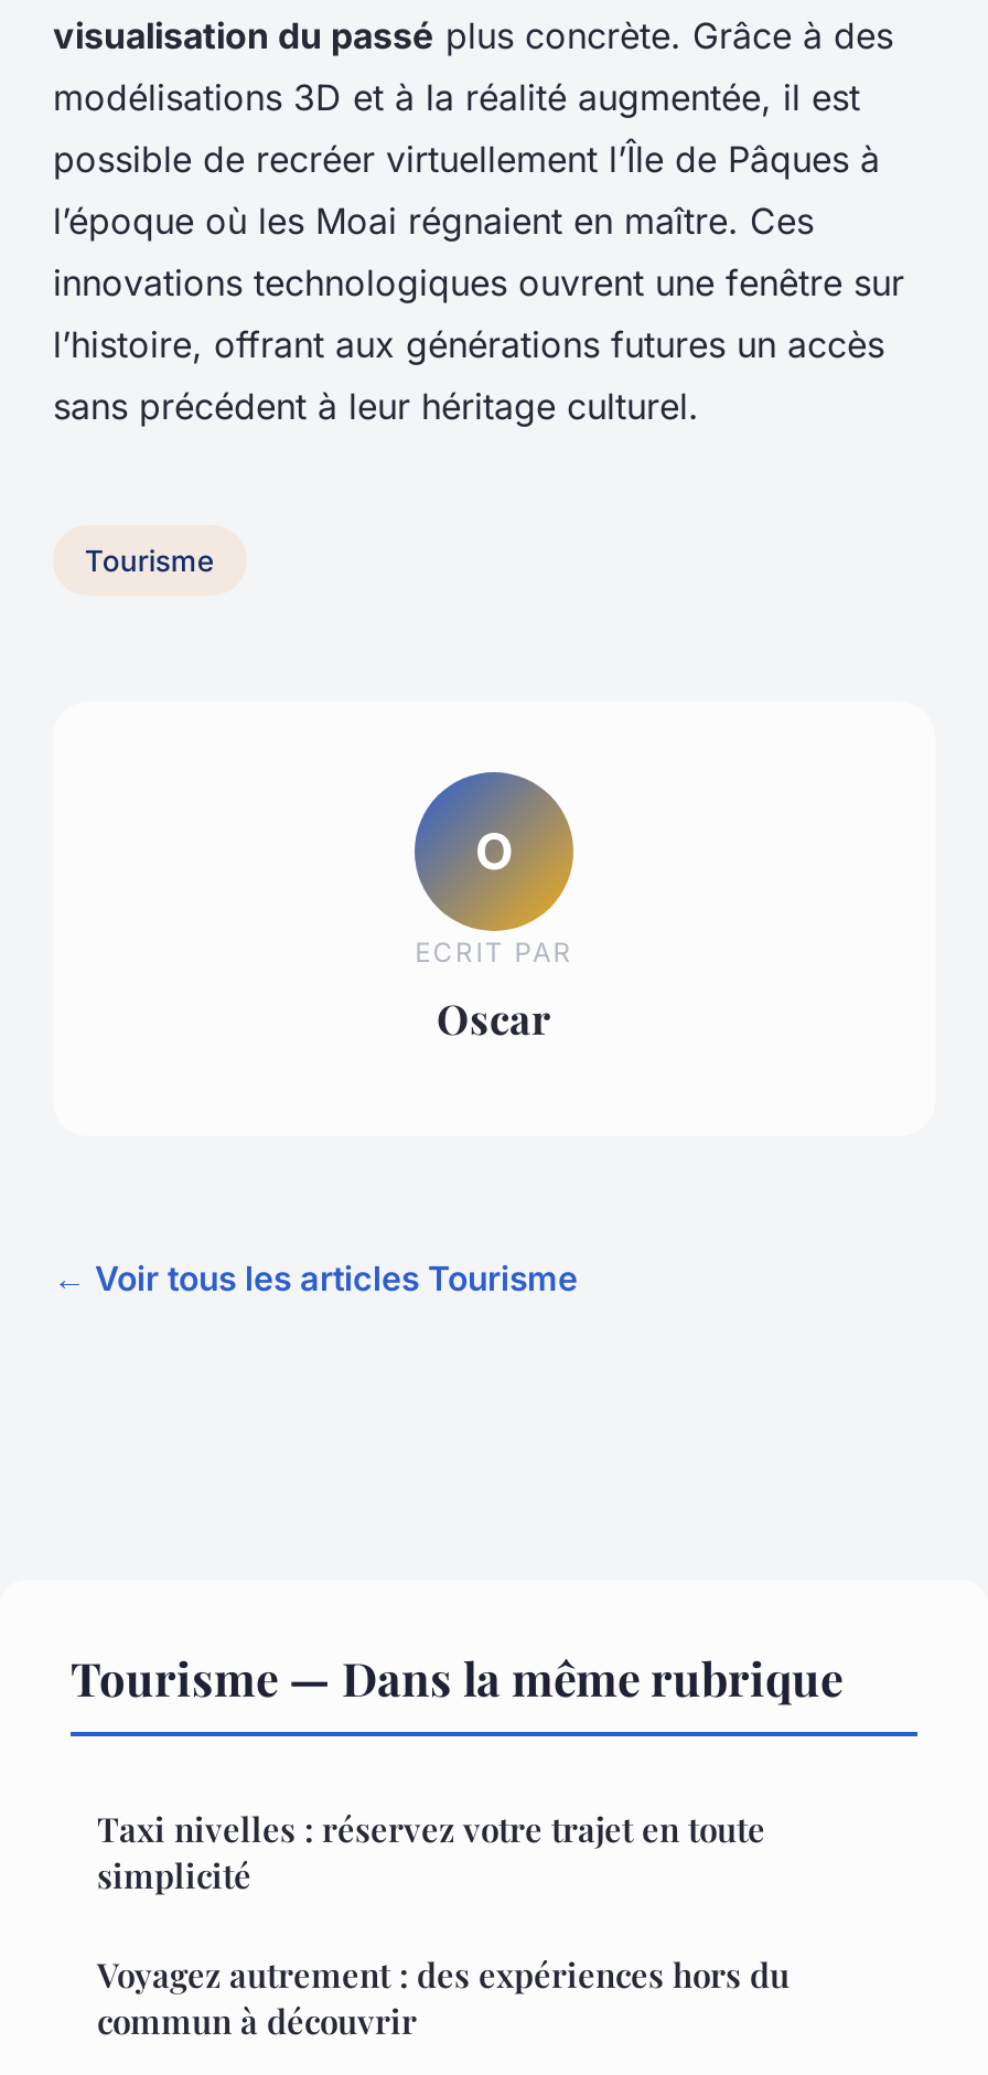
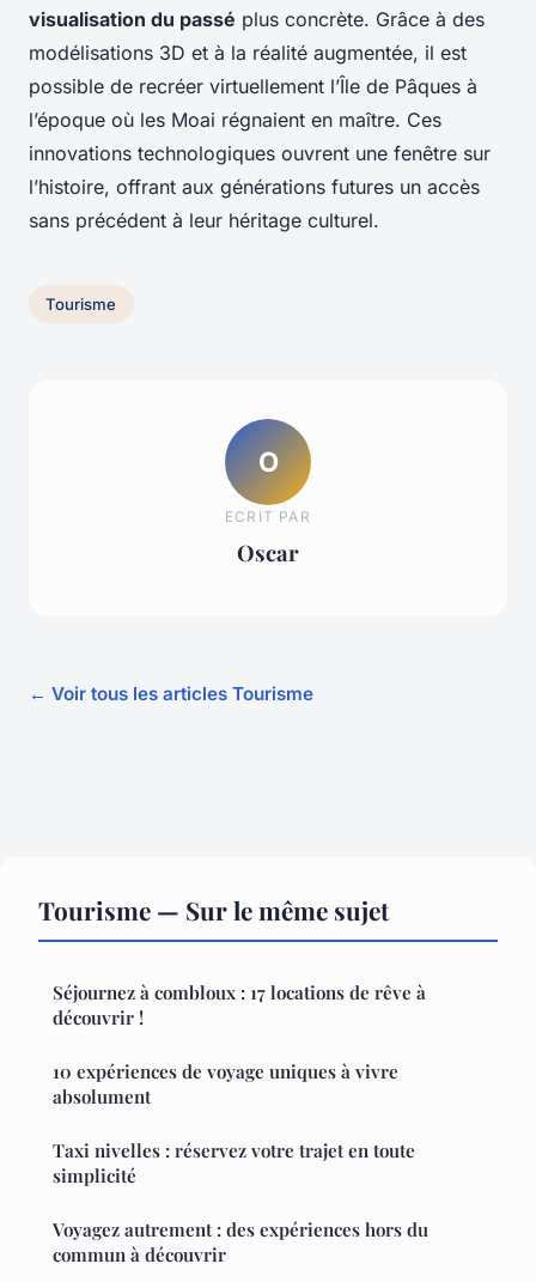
- Tourisme — Dans la même rubrique
+ Tourisme — Sur le même sujet
+ Séjournez à combloux : 17 locations de rêve à
+ découvrir !
+ 10 expériences de voyage uniques à vivre
+ absolument
